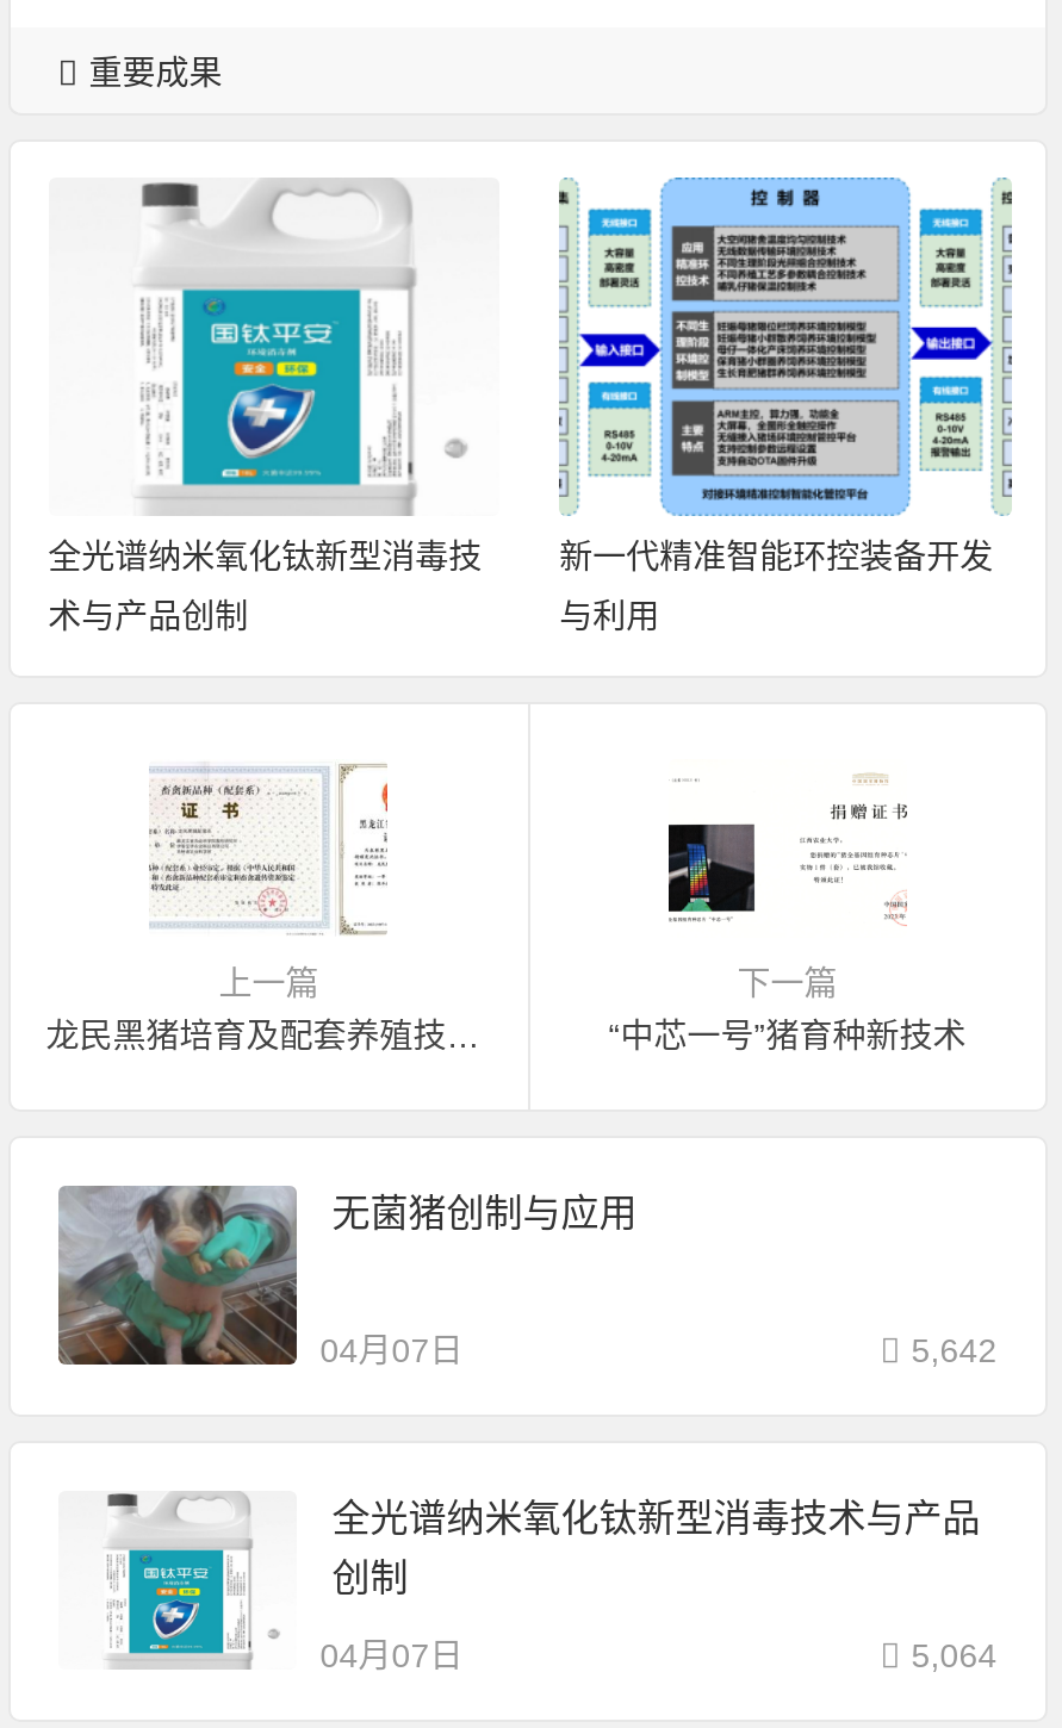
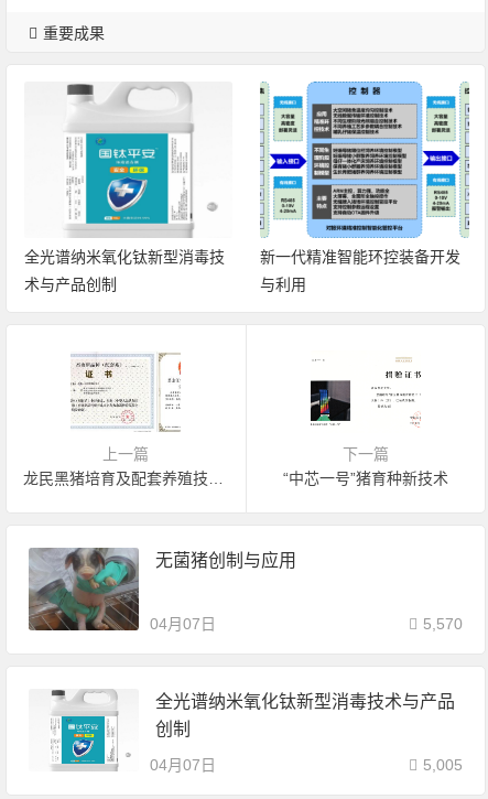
- 5,642
+ 5,570

- 5,064
+ 5,005
